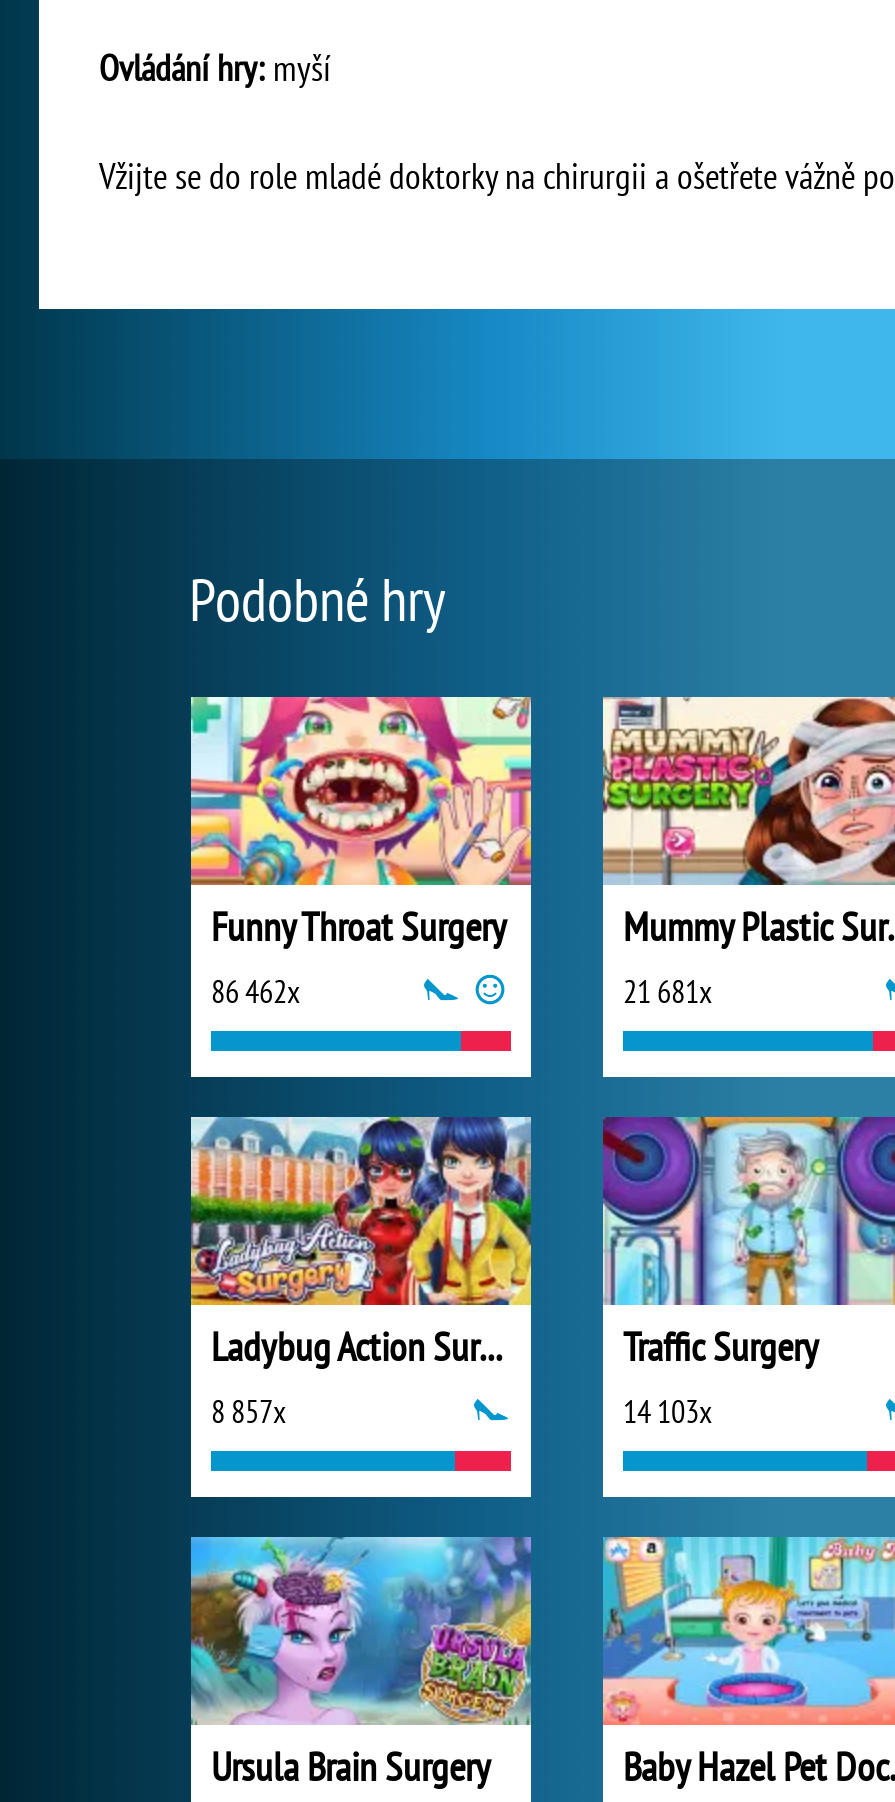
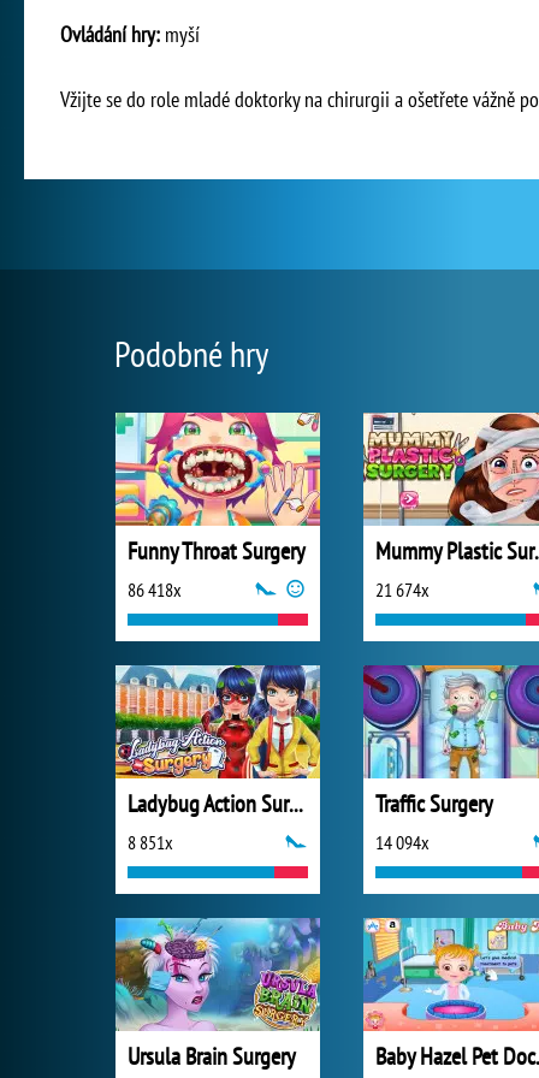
- 86 462x
+ 86 418x

- 21 681x
+ 21 674x

- 8 857x
+ 8 851x

- 14 103x
+ 14 094x
